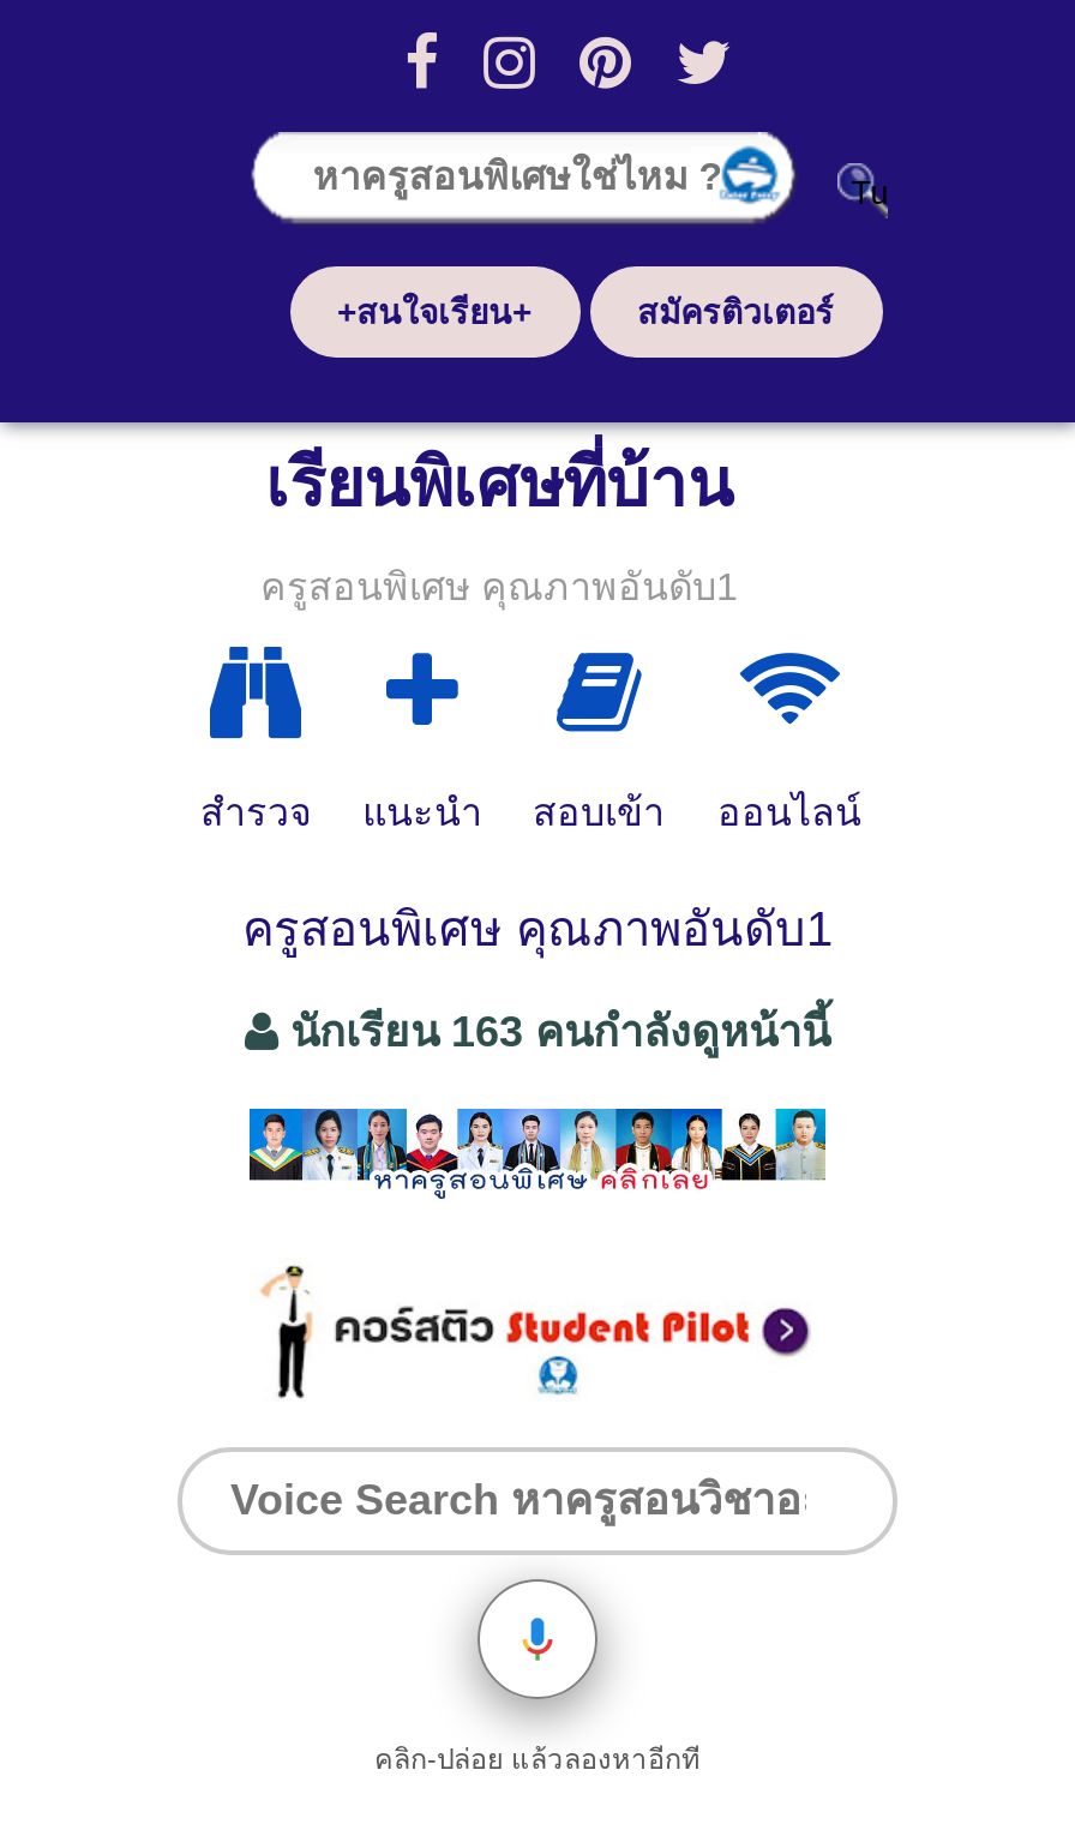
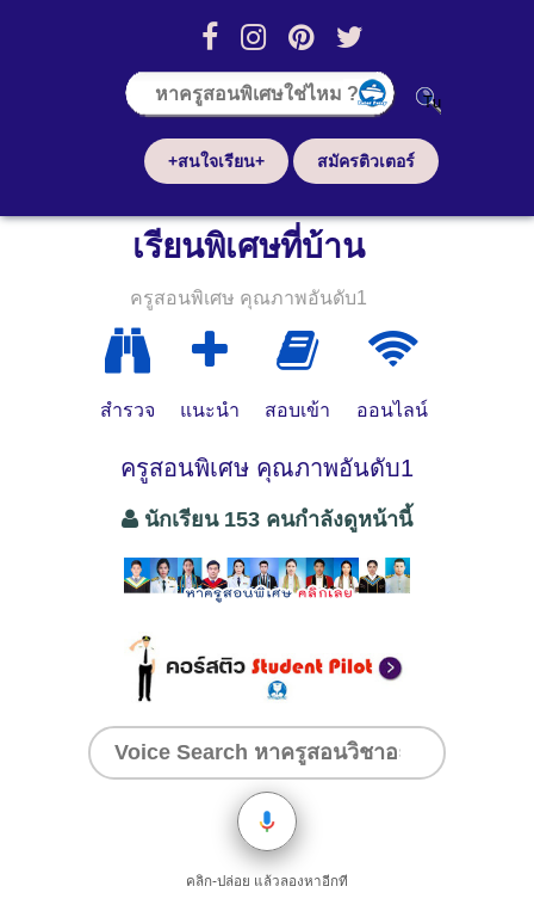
- นักเรียน 163 คนกำลังดูหน้านี้
+ นักเรียน 153 คนกำลังดูหน้านี้
